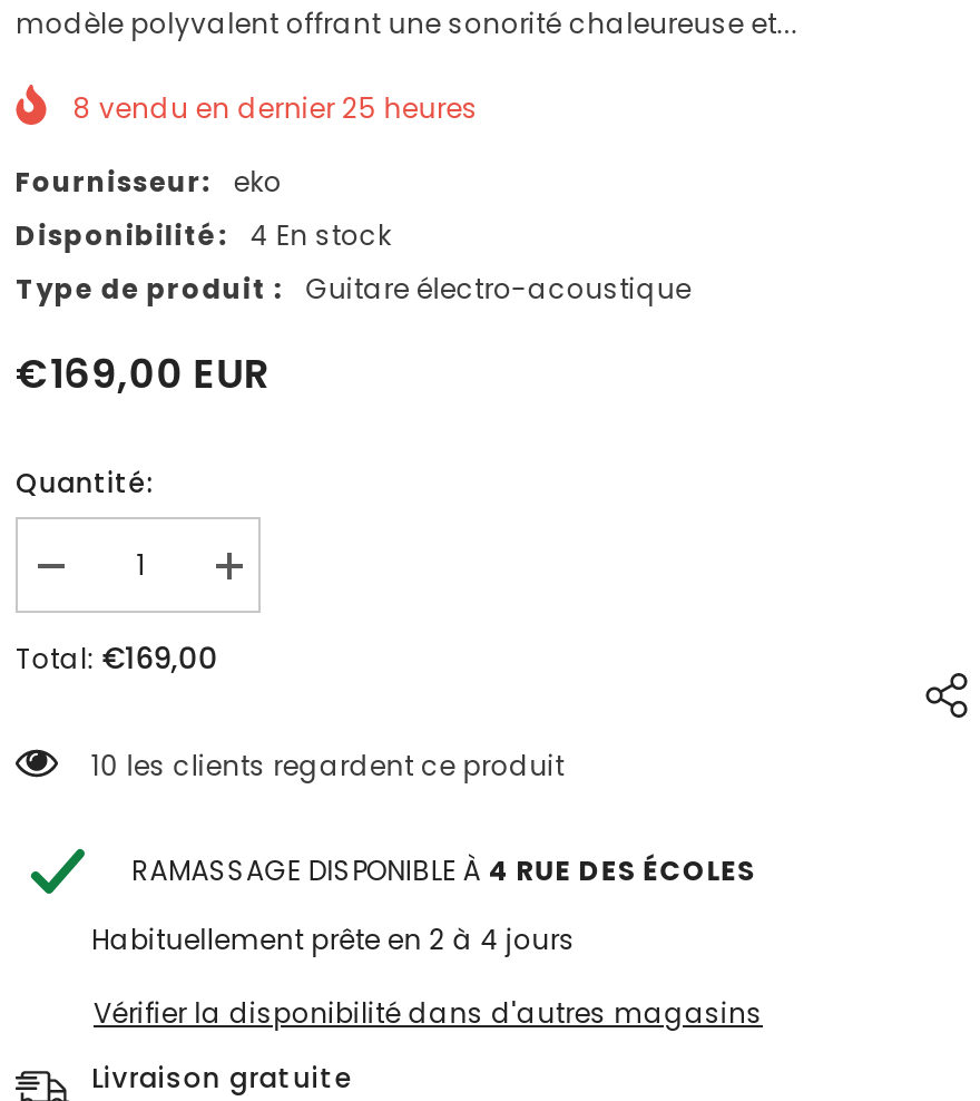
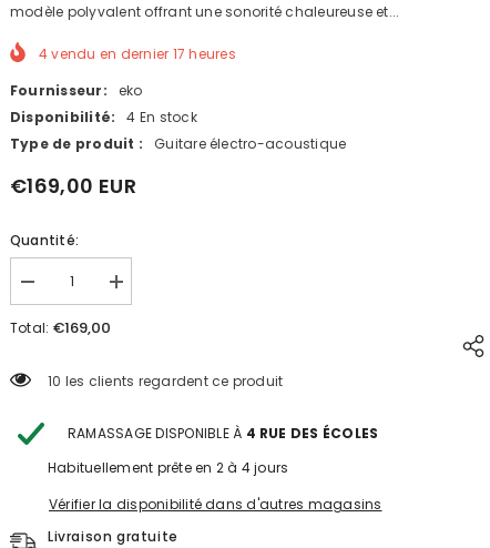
- 8 vendu en dernier 25 heures
+ 4 vendu en dernier 17 heures
